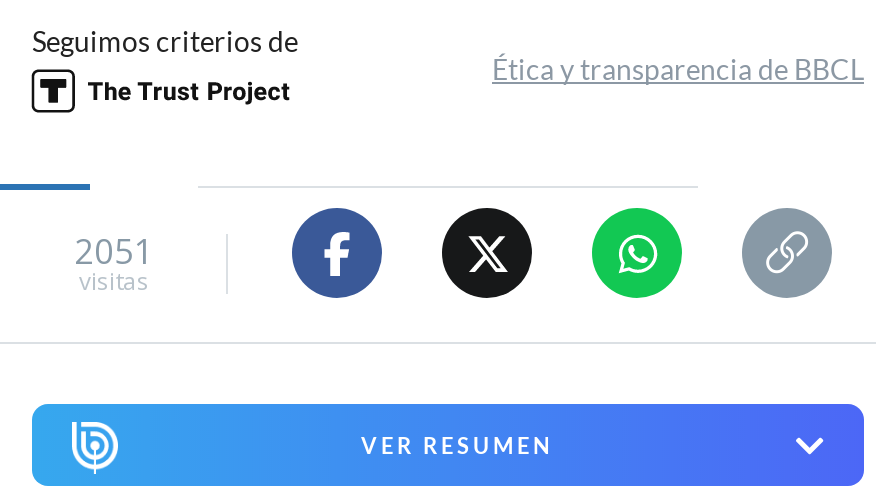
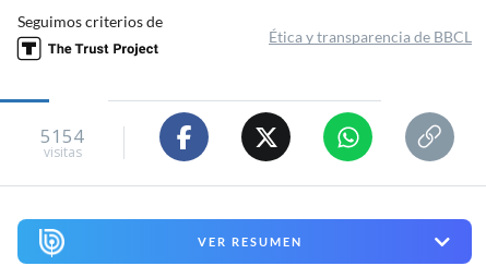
- 2051
+ 5154
